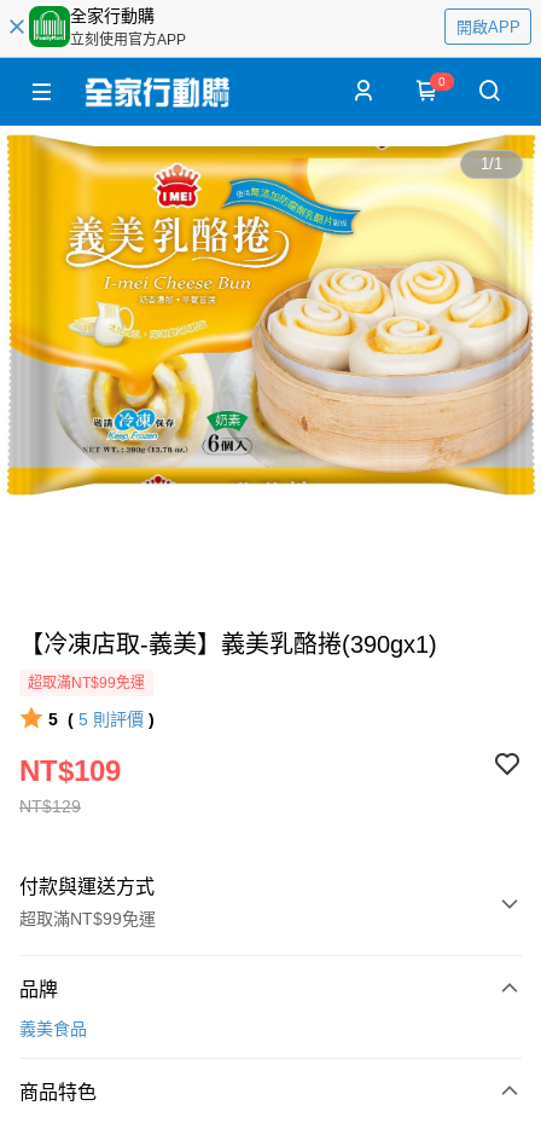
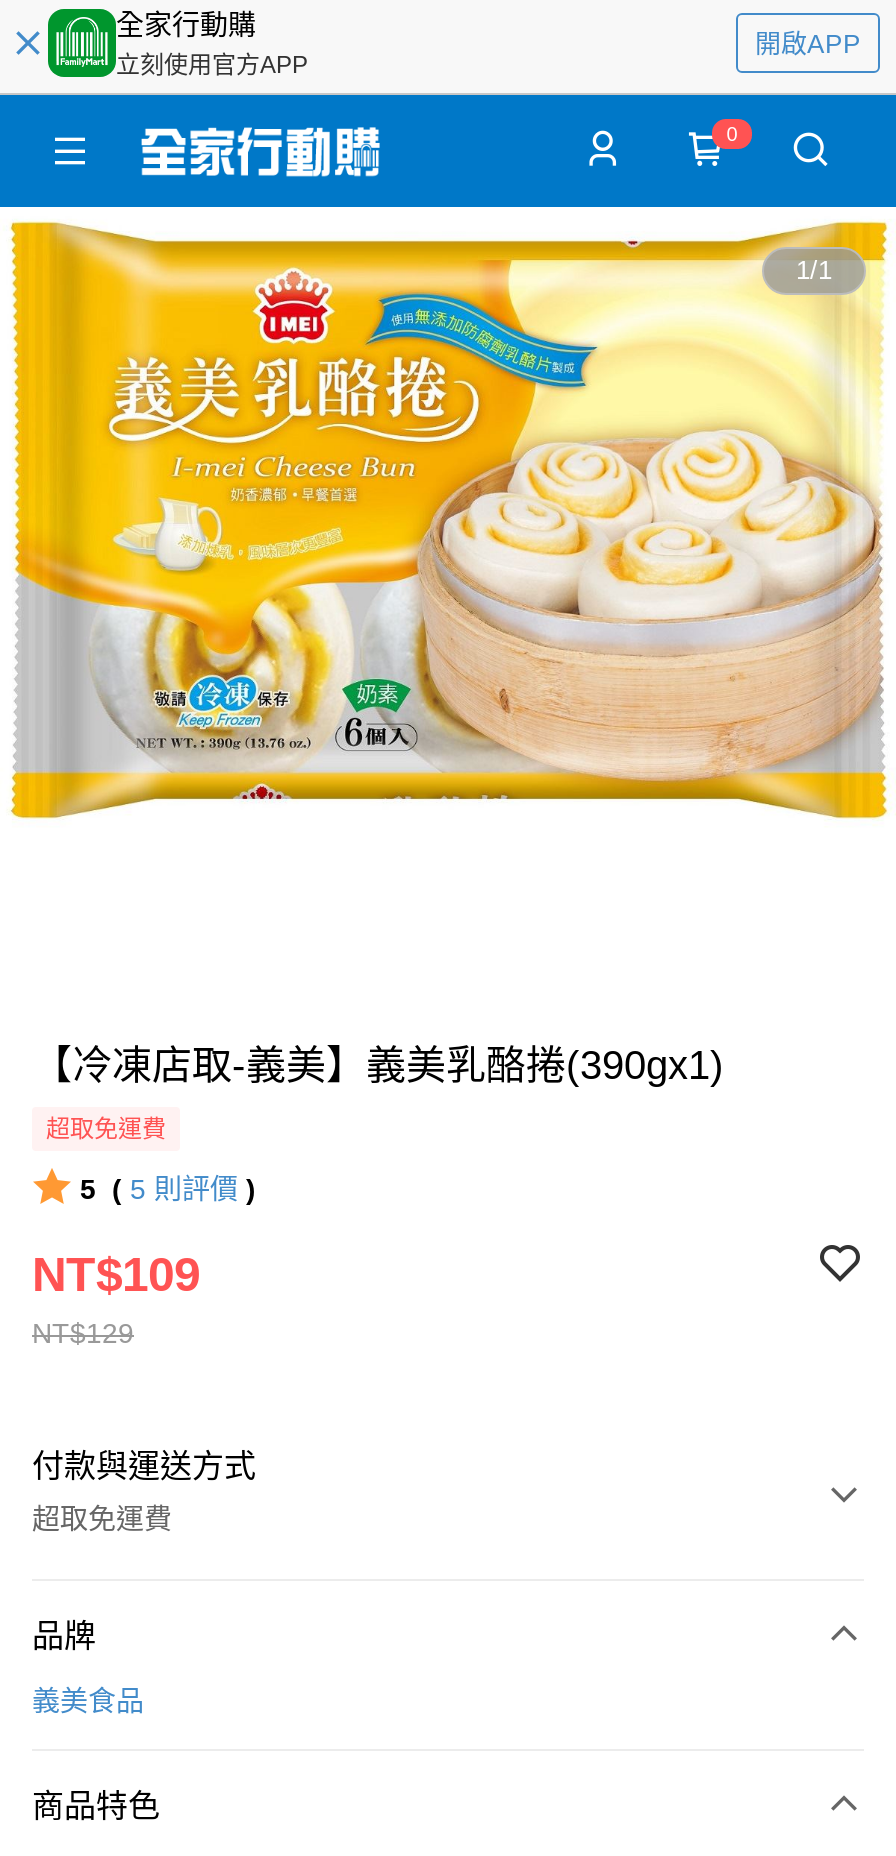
- 超取滿NT$99免運
+ 超取免運費

- 超取滿NT$99免運
+ 超取免運費
